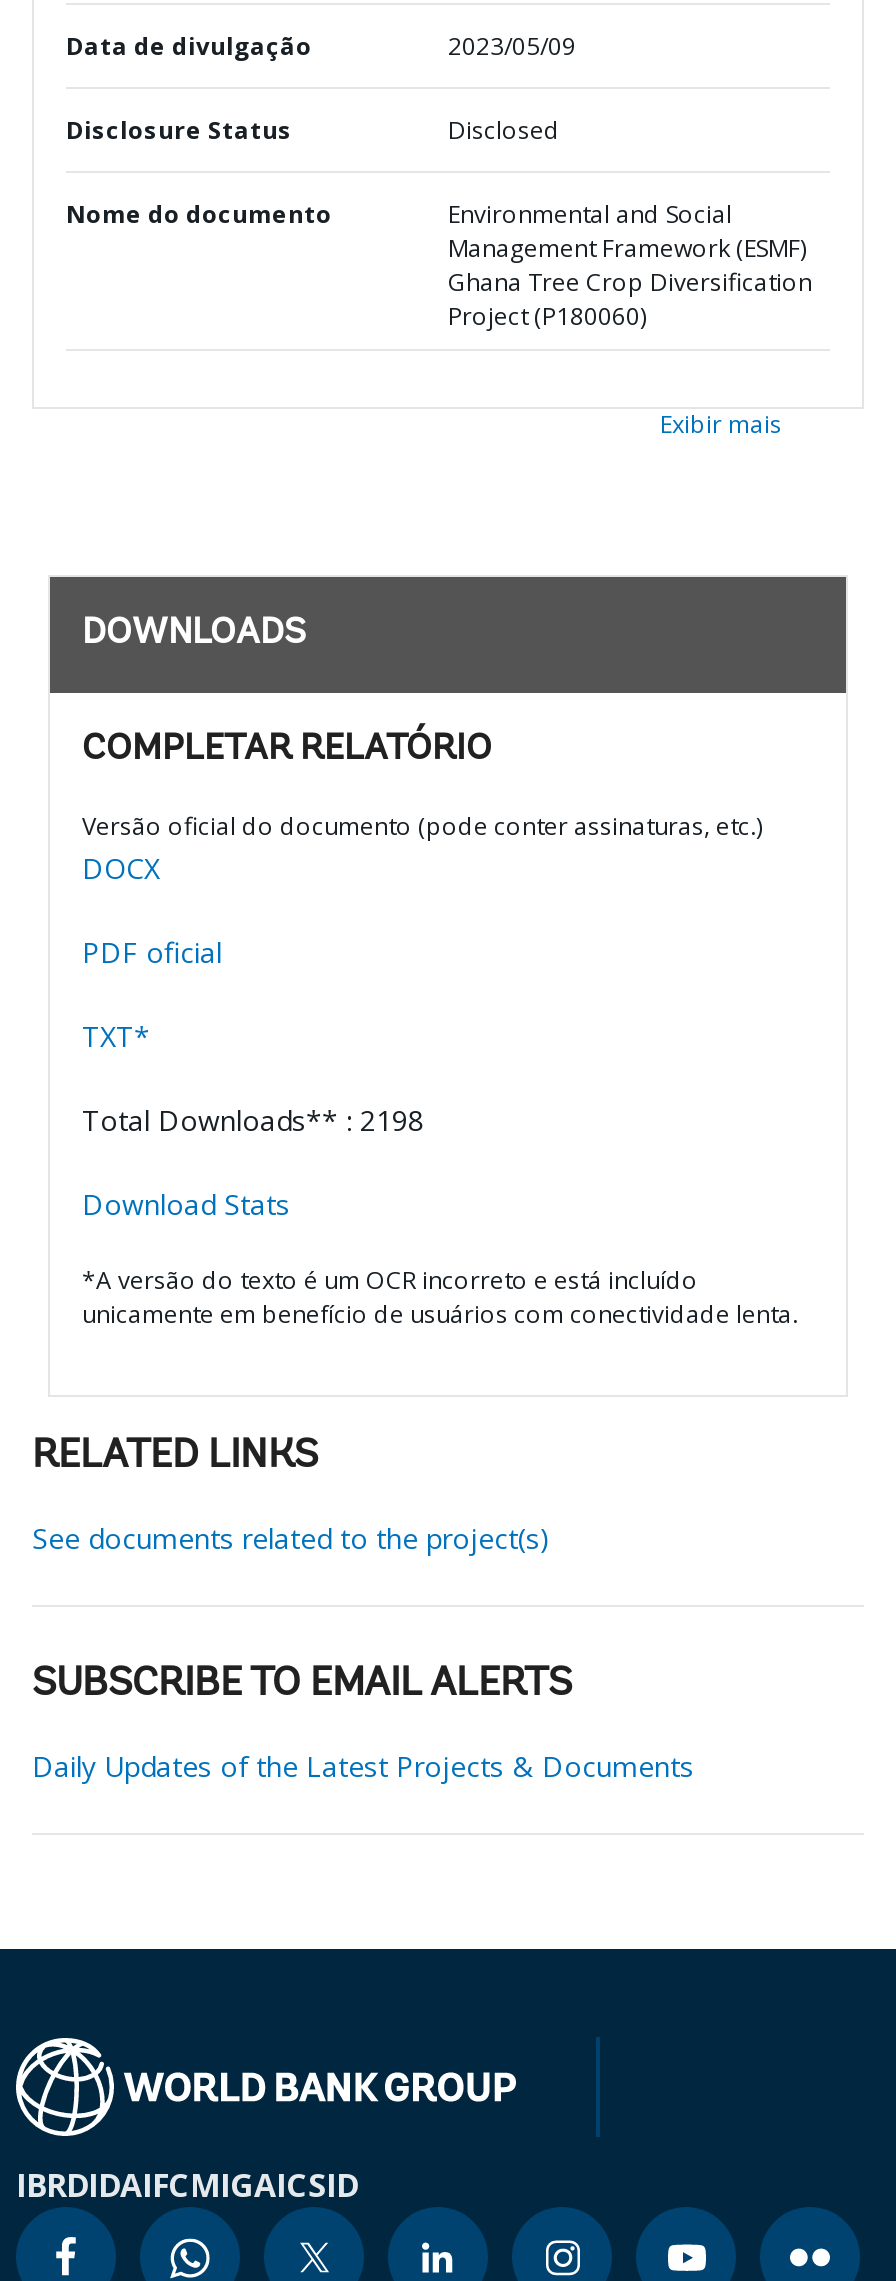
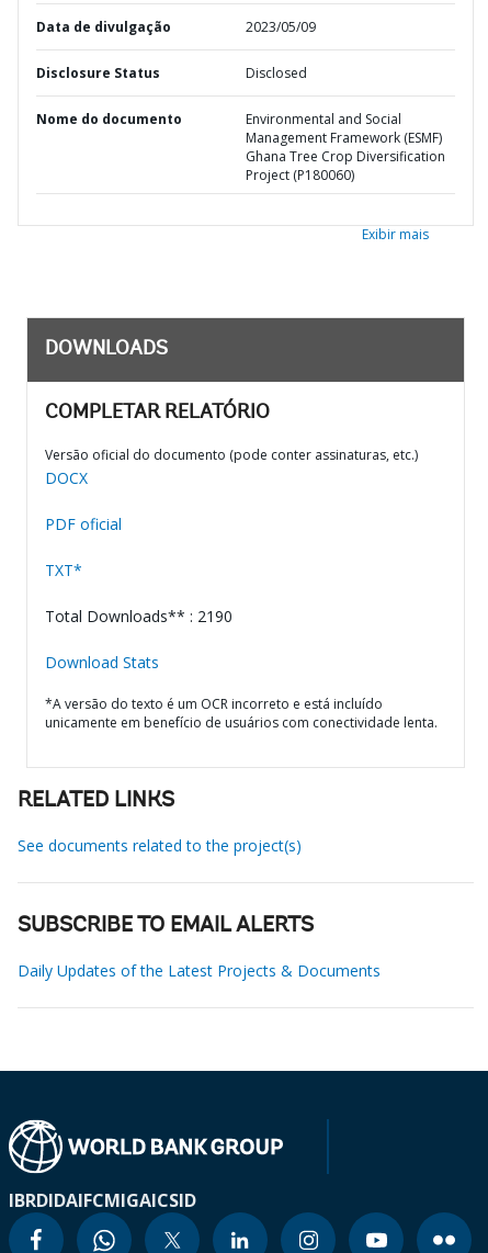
- Total Downloads** : 2198
+ Total Downloads** : 2190
